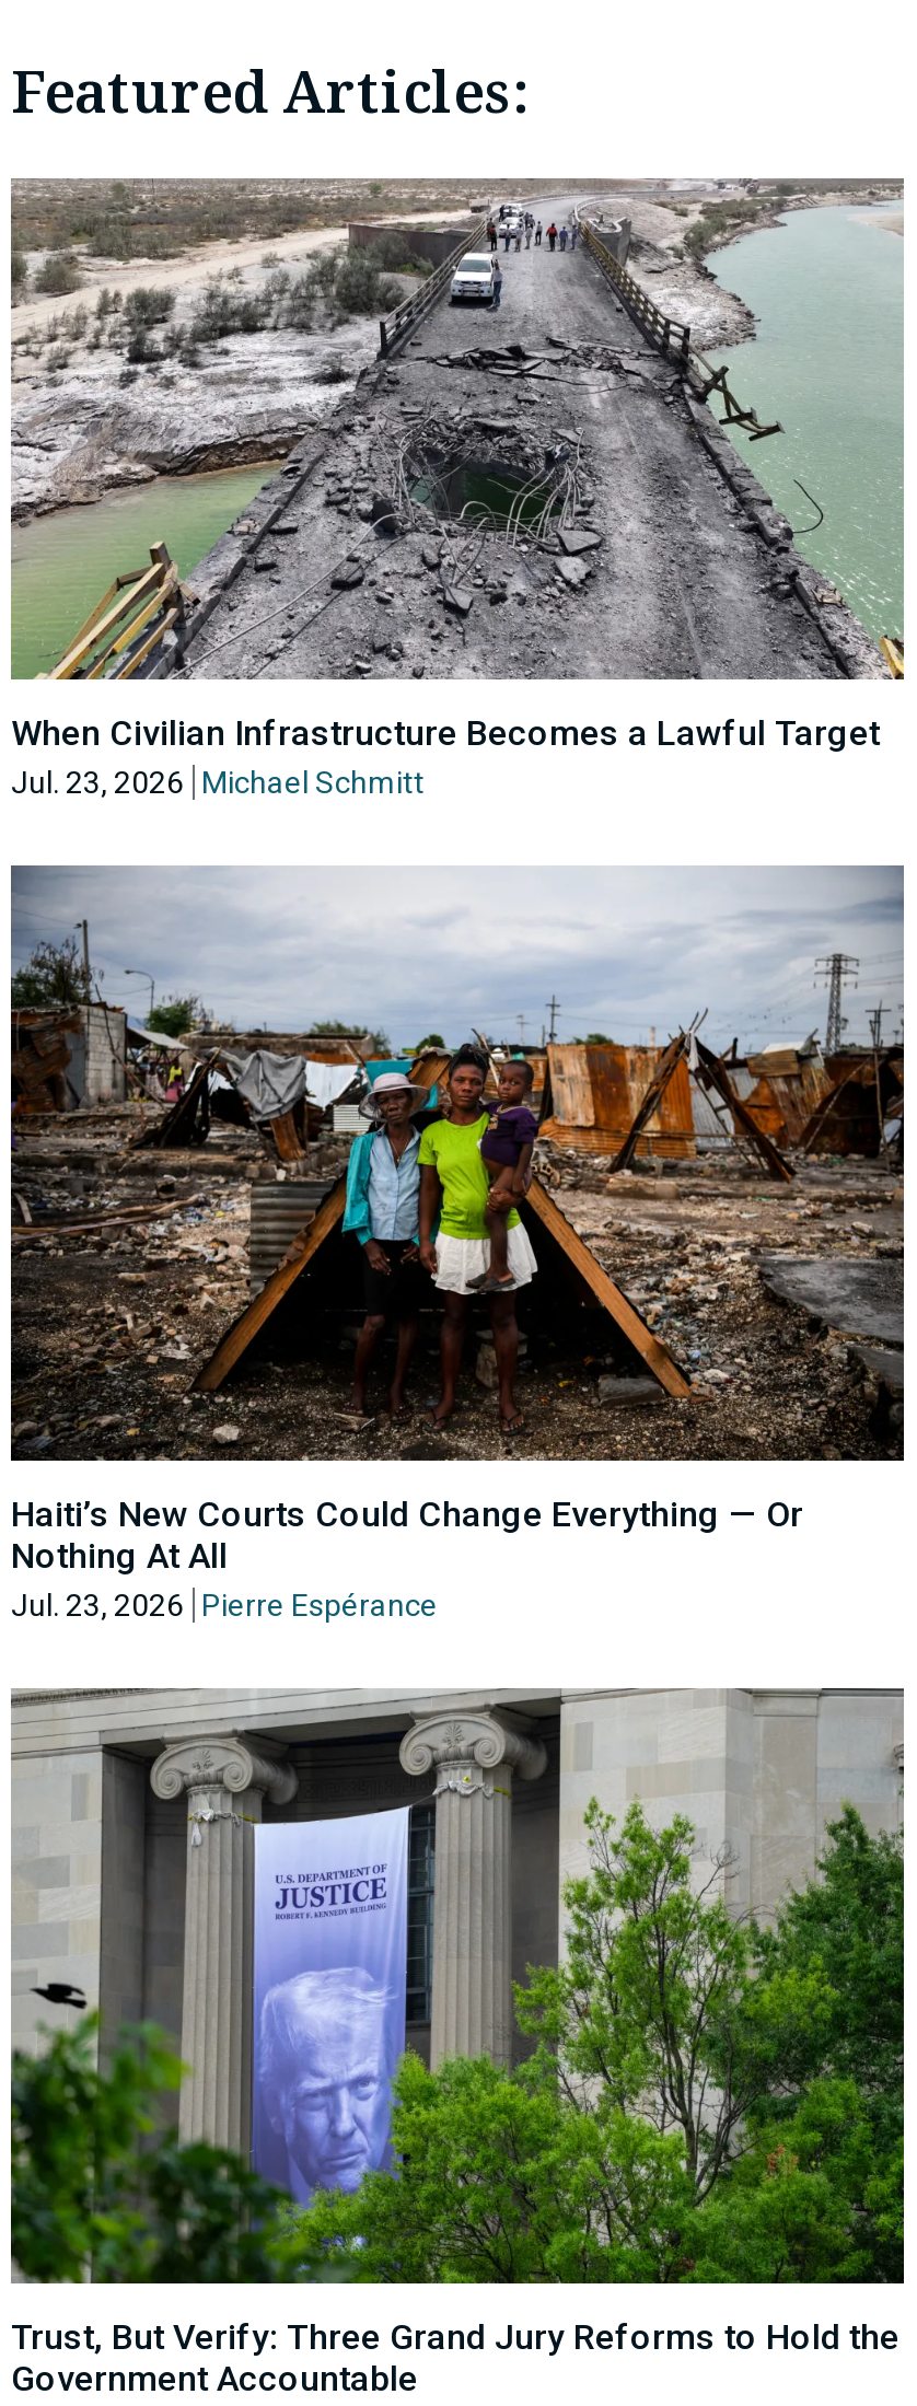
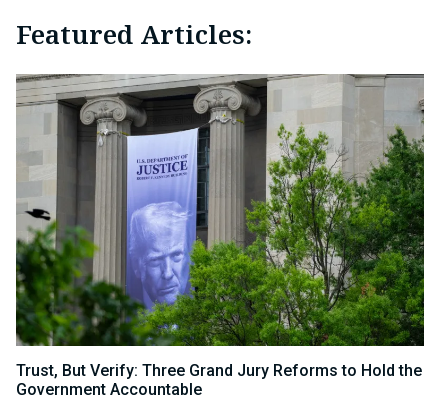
- [image]
- When Civilian Infrastructure Becomes a Lawful Target
- Jul. 23, 2026 Michael Schmitt

- [image]
- Haiti’s New Courts Could Change Everything — Or
- Nothing At All
- Jul. 23, 2026 Pierre Espérance
